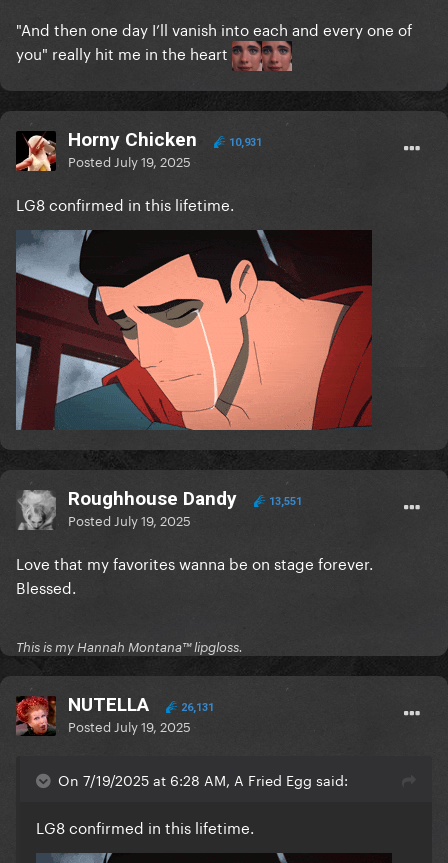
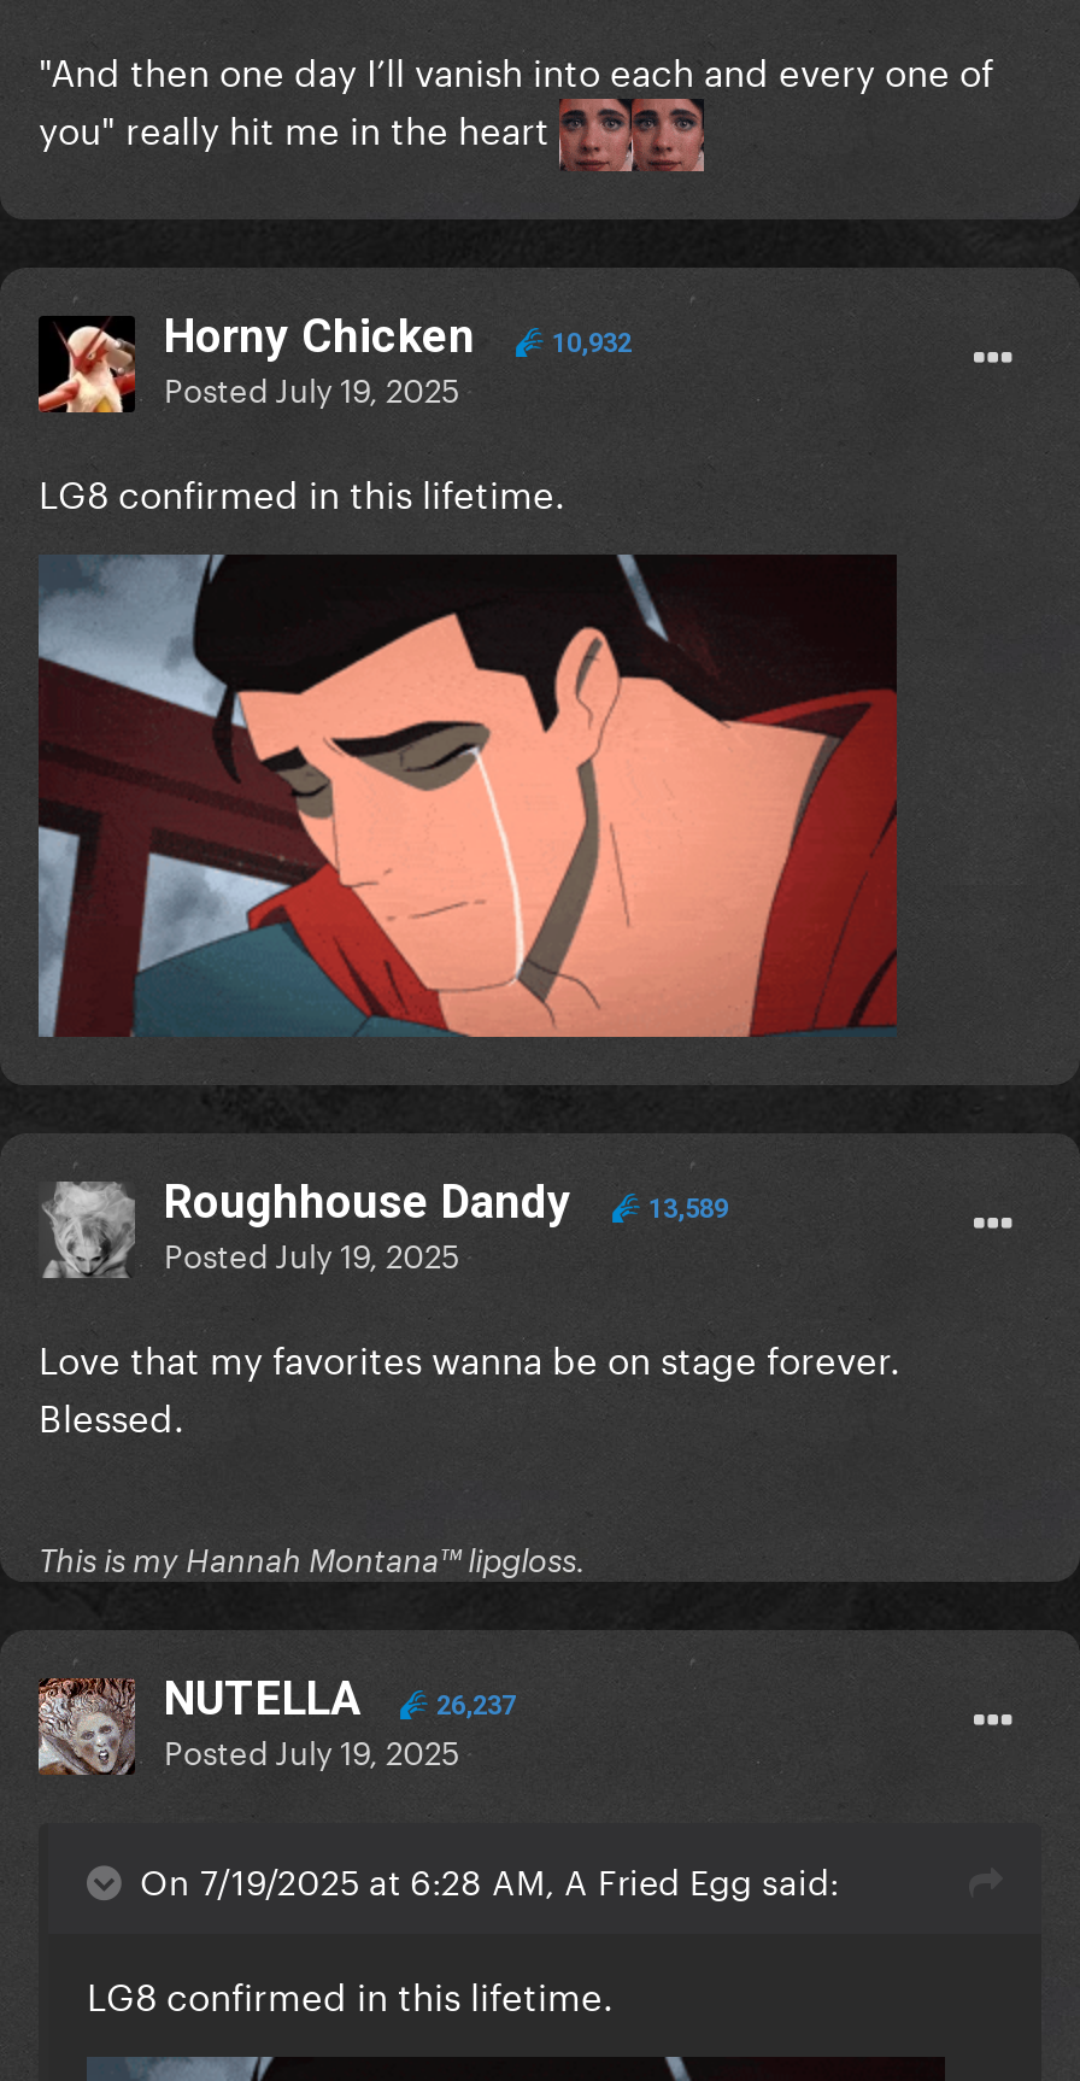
- 10,931
+ 10,932

- 13,551
+ 13,589

- [image]
+ [image]

- 26,131
+ 26,237
